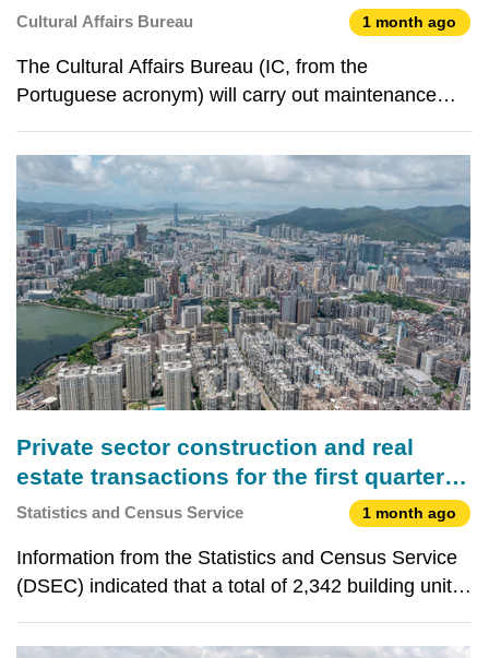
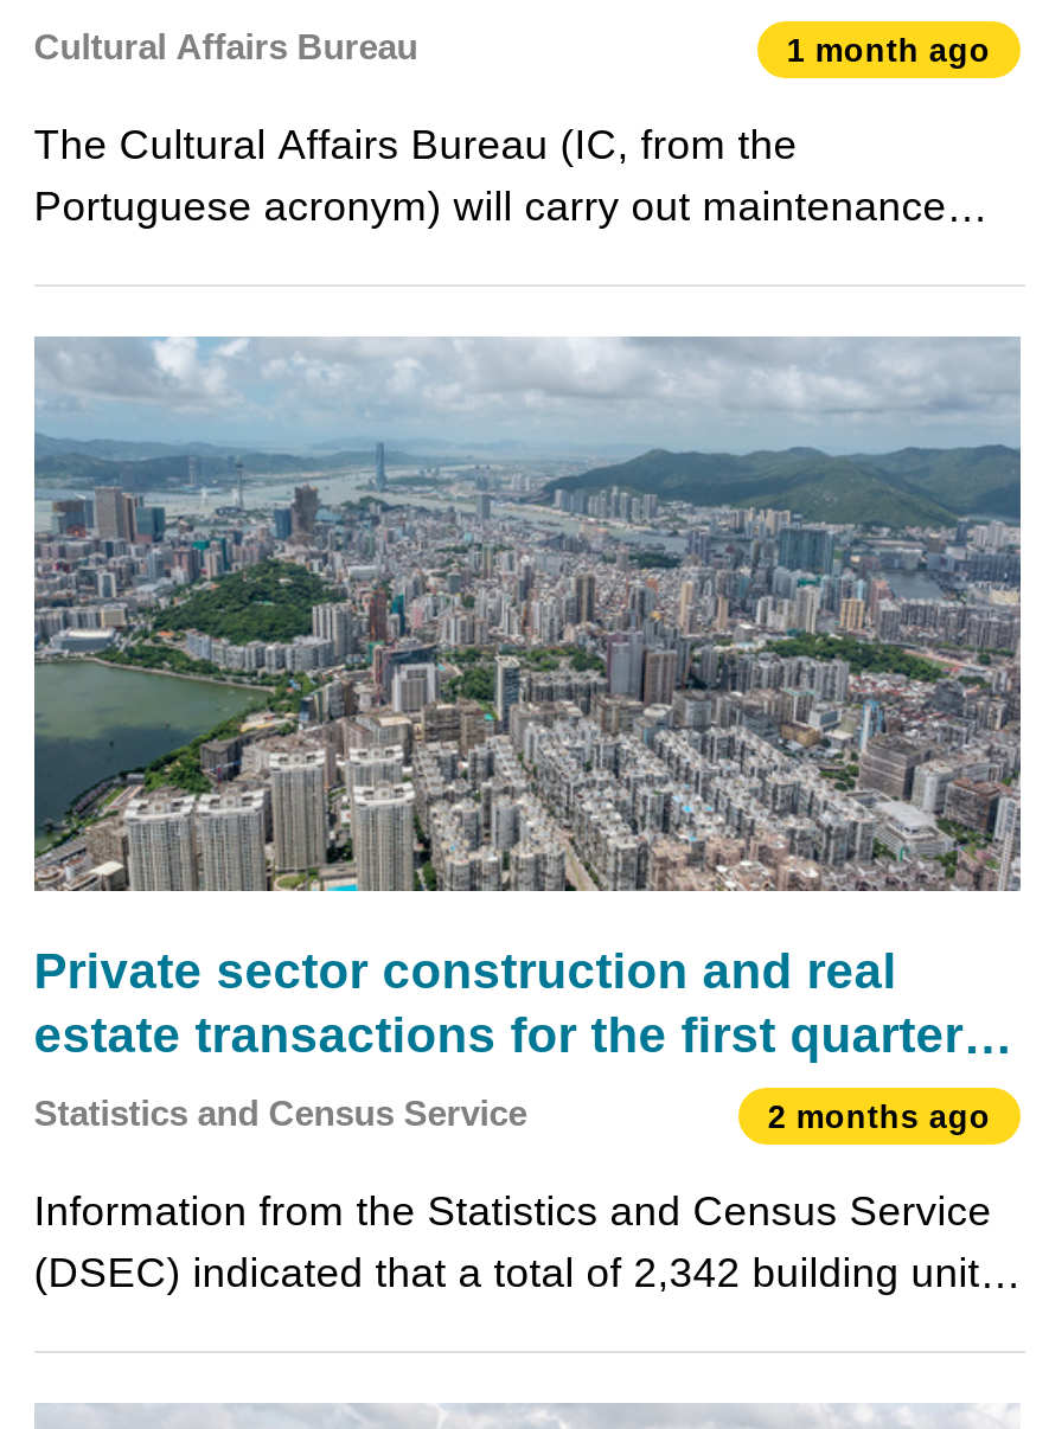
- 1 month ago
+ 2 months ago
